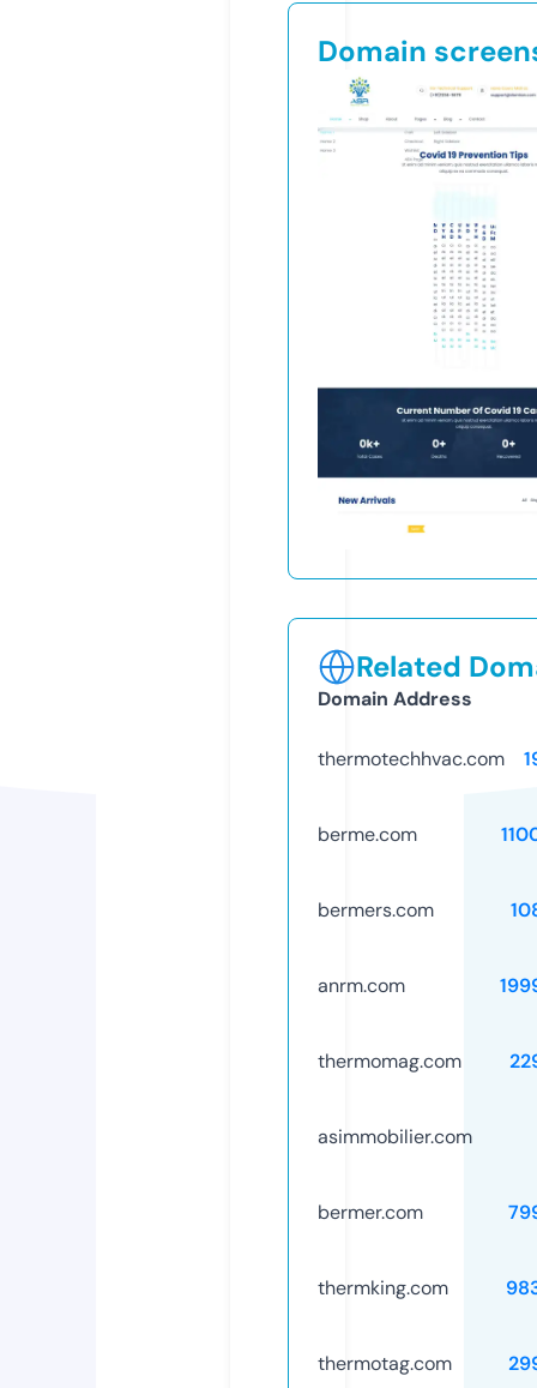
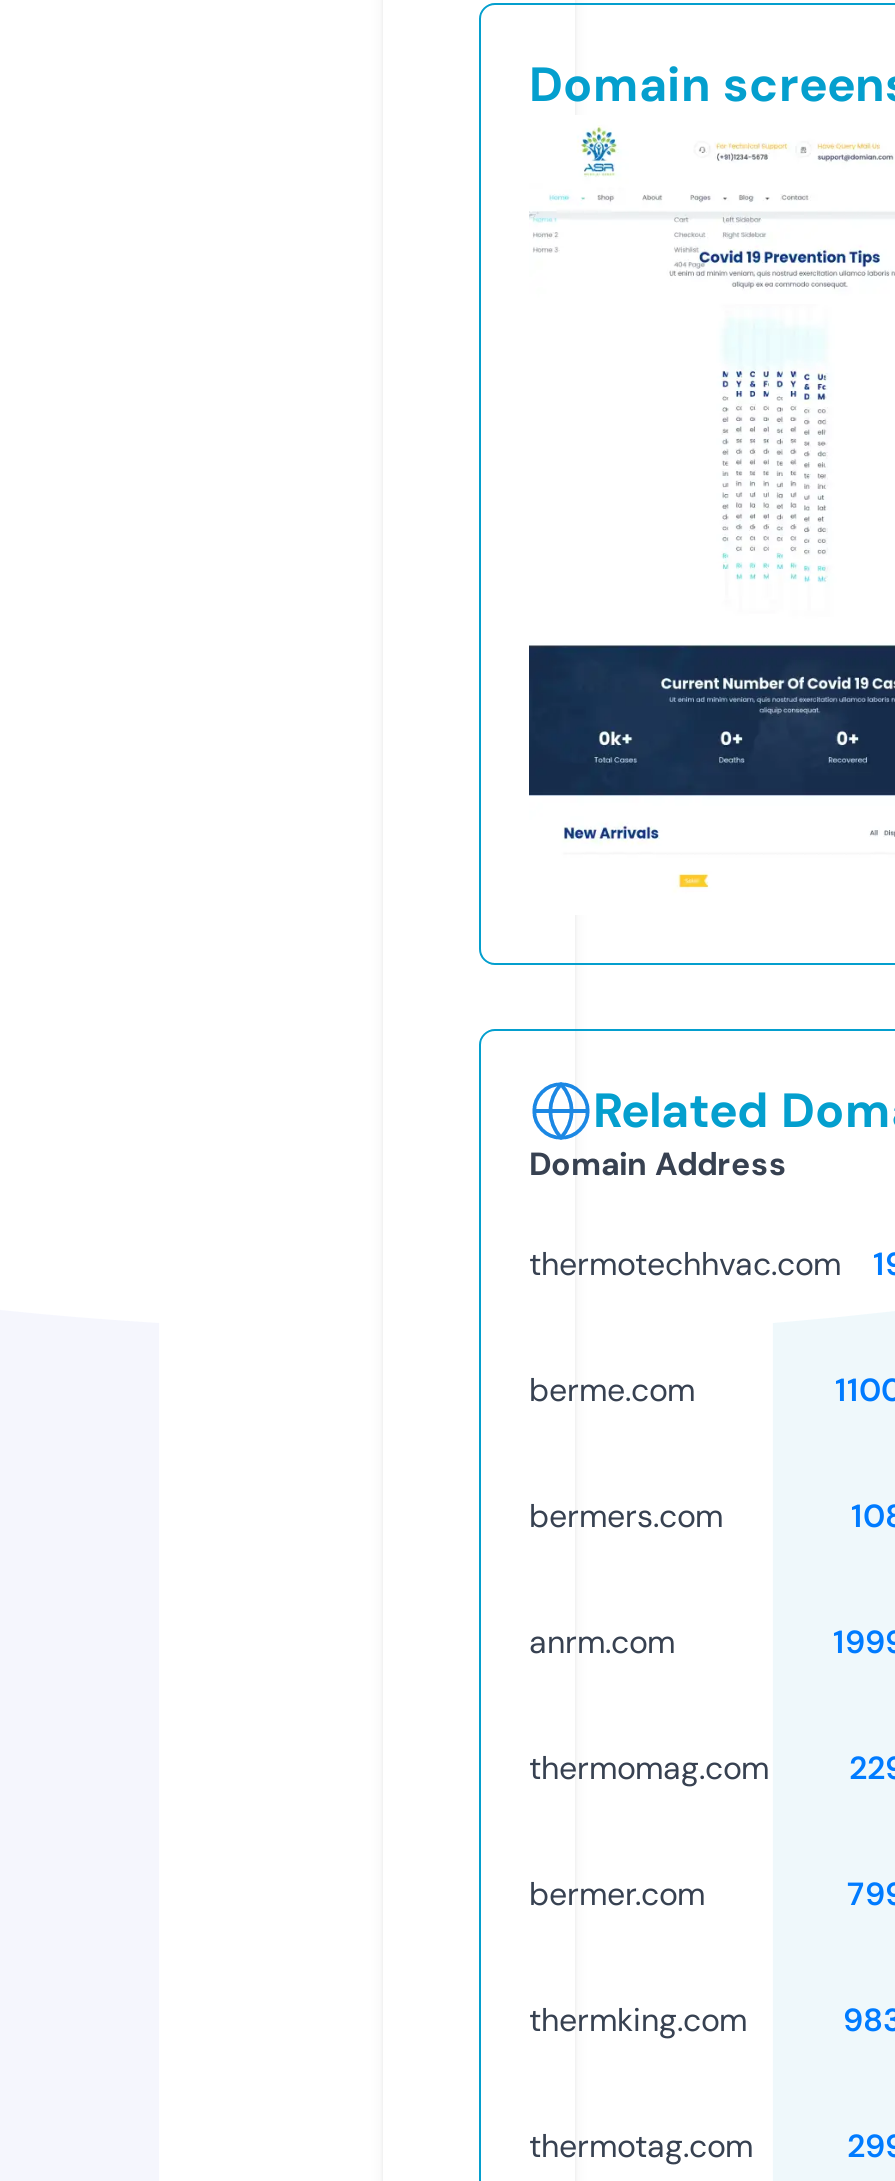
- asimmobilier.com
